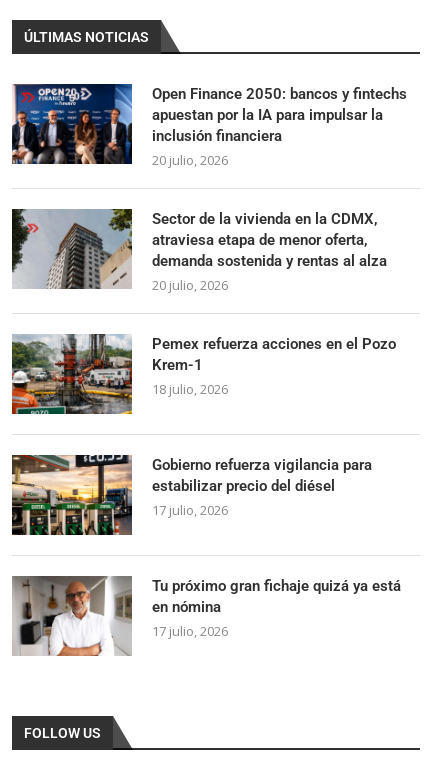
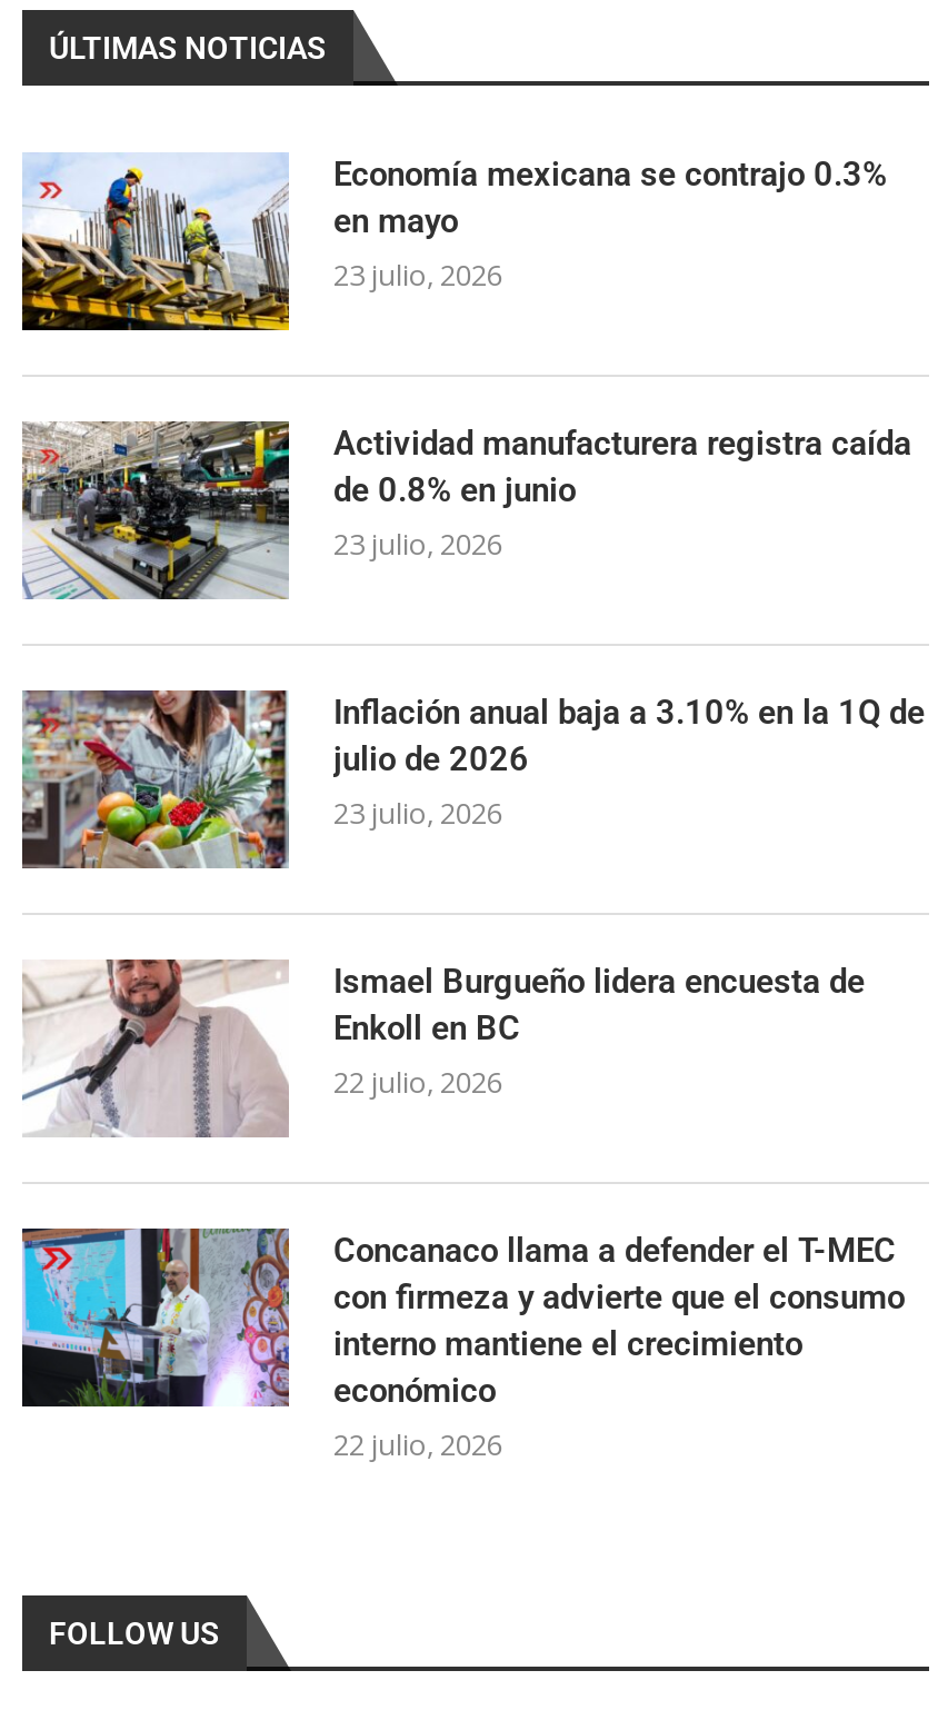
- [image]
- Open Finance 2050: bancos y fintechs
- apuestan por la IA para impulsar la
- inclusión financiera
- 20 julio, 2026
+ [image]
+ Economía mexicana se contrajo 0.3%
+ en mayo
+ 23 julio, 2026

- [image]
- Sector de la vivienda en la CDMX,
- atraviesa etapa de menor oferta,
- demanda sostenida y rentas al alza
- 20 julio, 2026
+ [image]
+ Actividad manufacturera registra caída
+ de 0.8% en junio
+ 23 julio, 2026

- [image]
- Pemex refuerza acciones en el Pozo
- Krem-1
- 18 julio, 2026
+ [image]
+ Inflación anual baja a 3.10% en la 1Q de
+ julio de 2026
+ 23 julio, 2026

- [image]
- Gobierno refuerza vigilancia para
- estabilizar precio del diésel
- 17 julio, 2026
+ [image]
+ Ismael Burgueño lidera encuesta de
+ Enkoll en BC
+ 22 julio, 2026

- [image]
- Tu próximo gran fichaje quizá ya está
- en nómina
- 17 julio, 2026
+ [image]
+ Concanaco llama a defender el T-MEC
+ con firmeza y advierte que el consumo
+ interno mantiene el crecimiento
+ económico
+ 22 julio, 2026
